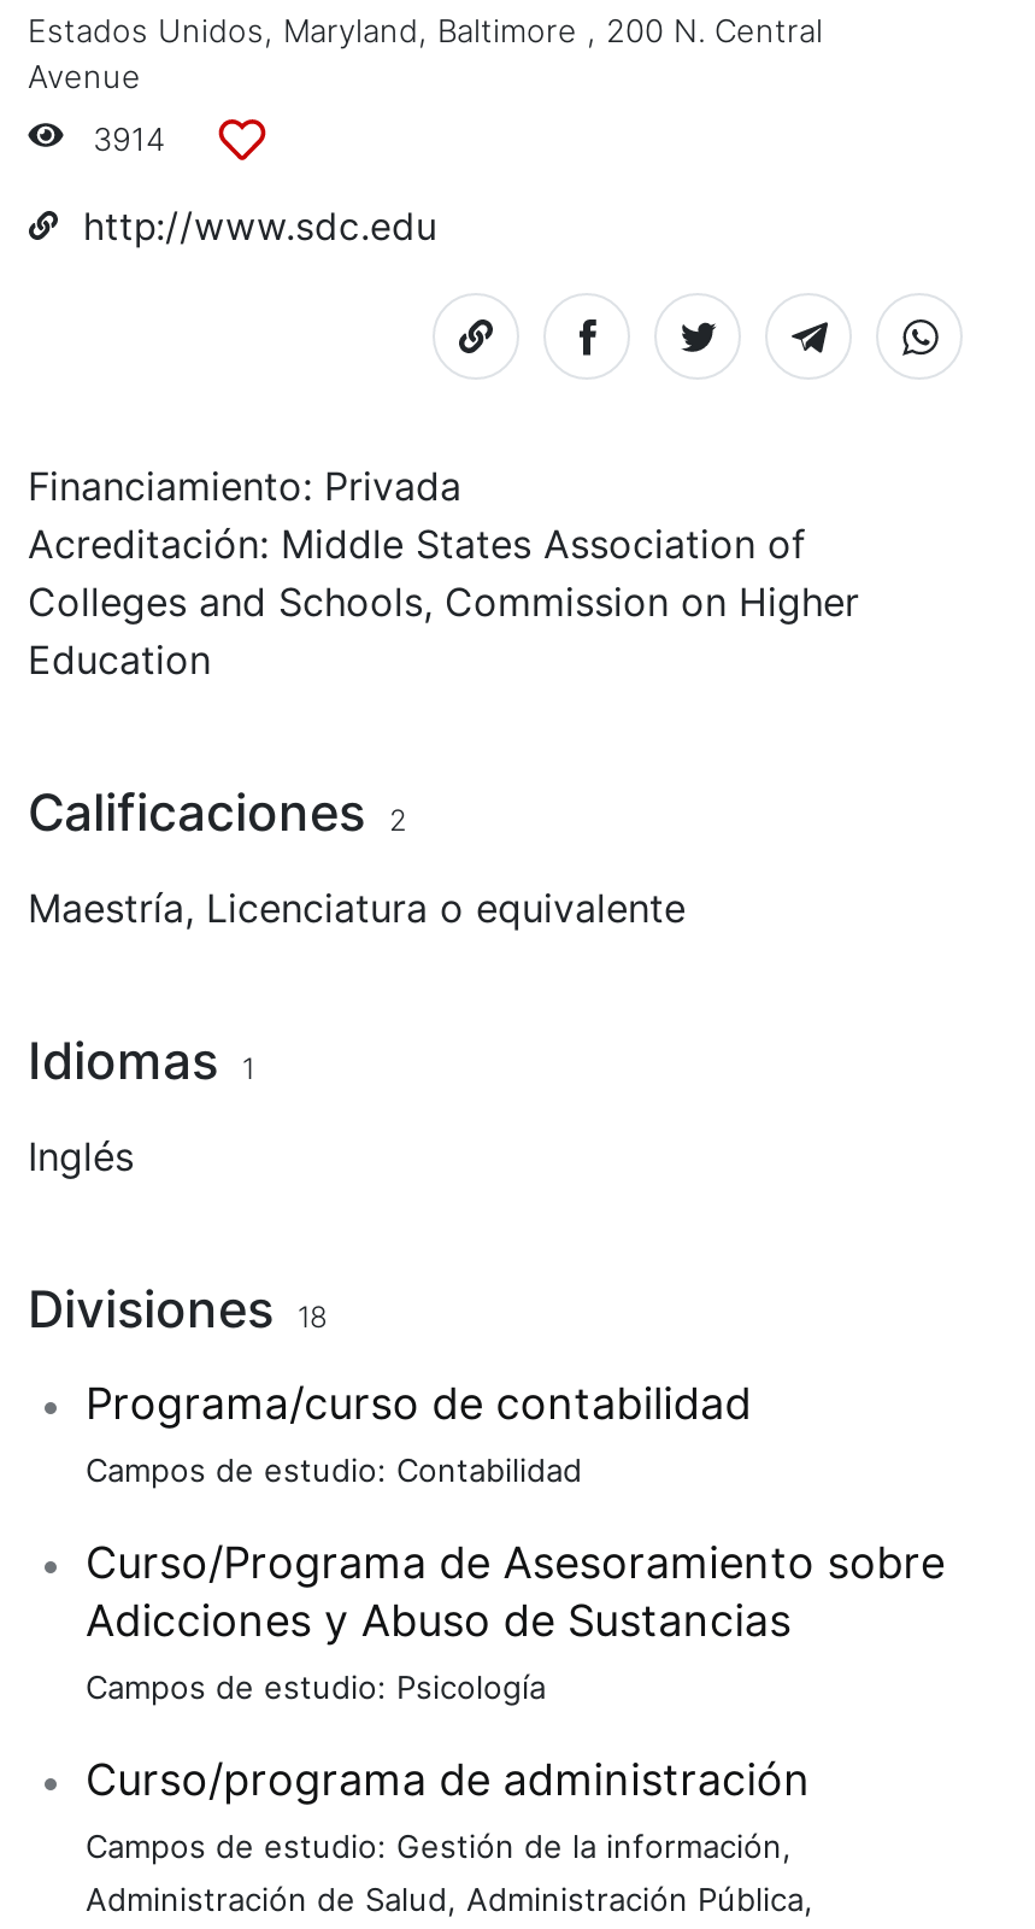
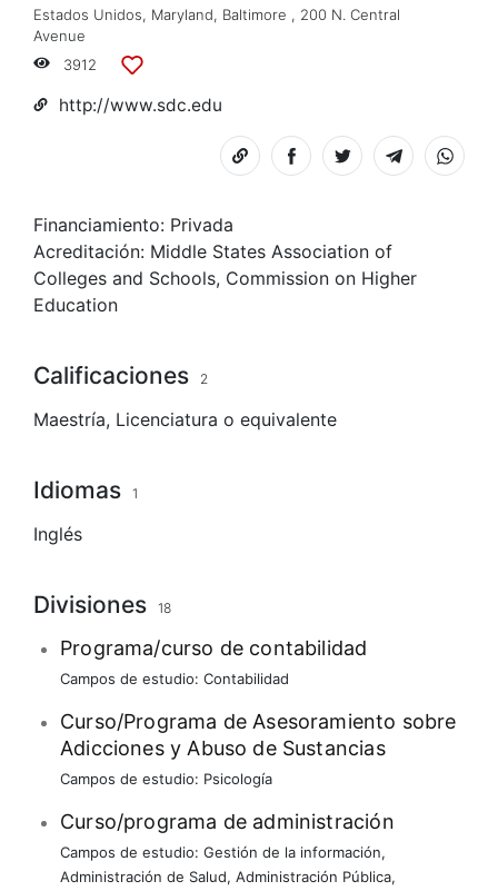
- 3914
+ 3912
